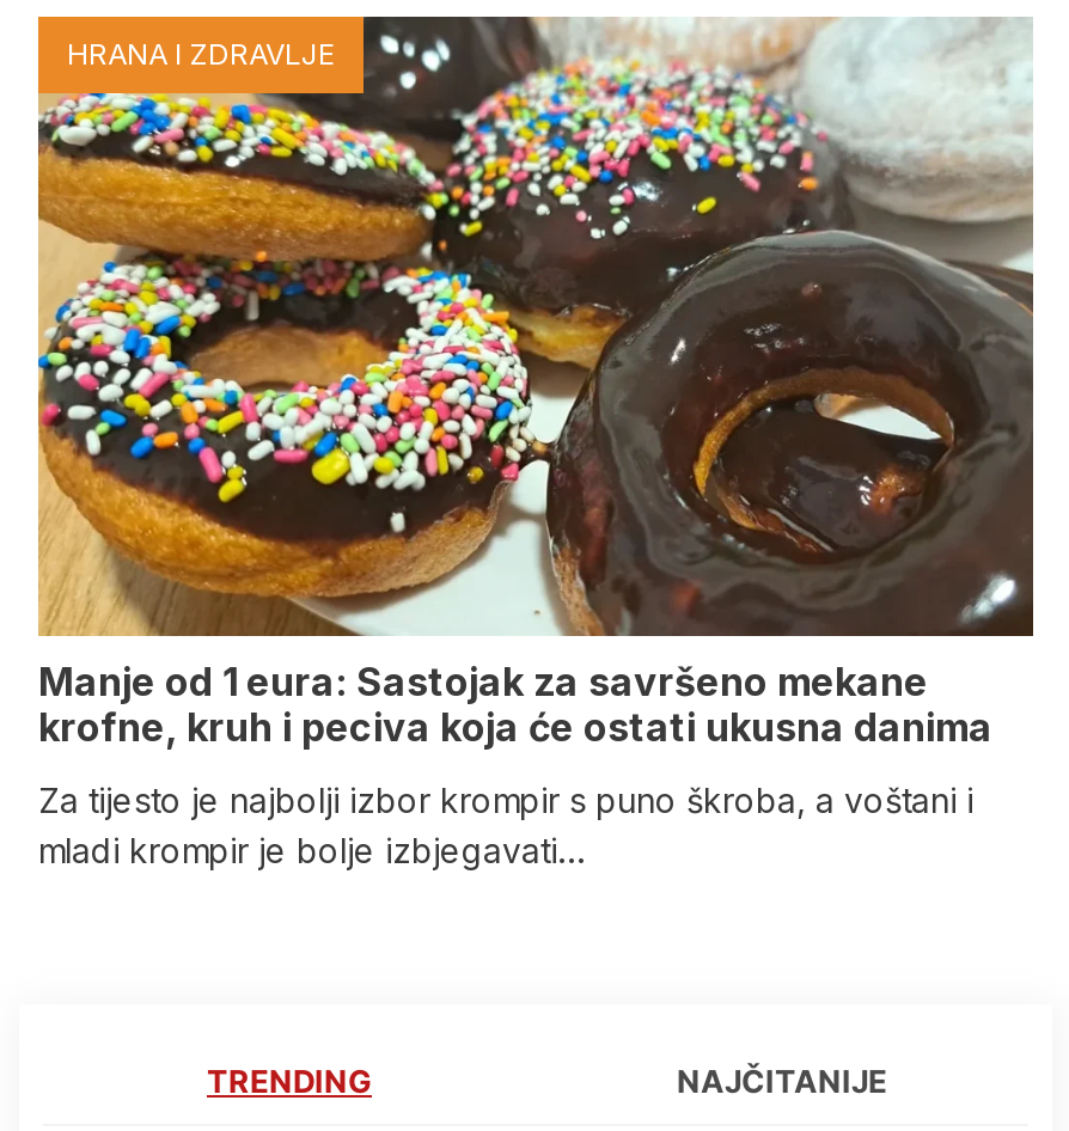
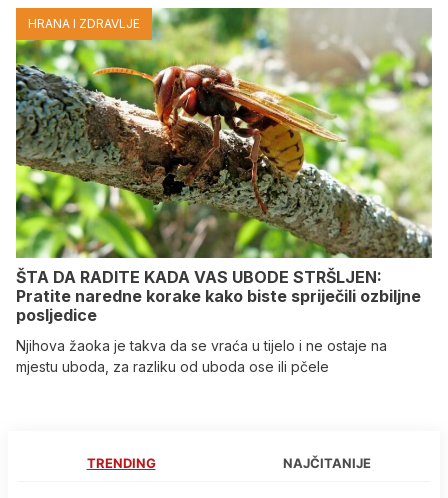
- [image]
- Manje od 1 eura: Sastojak za savršeno mekane
- krofne, kruh i peciva koja će ostati ukusna danima
+ [image]
+ ŠTA DA RADITE KADA VAS UBODE STRŠLJEN:
+ Pratite naredne korake kako biste spriječili ozbiljne
+ posljedice

- Za tijesto je najbolji izbor krompir s puno škroba, a voštani i
- mladi krompir je bolje izbjegavati…
+ Njihova žaoka je takva da se vraća u tijelo i ne ostaje na
+ mjestu uboda, za razliku od uboda ose ili pčele
